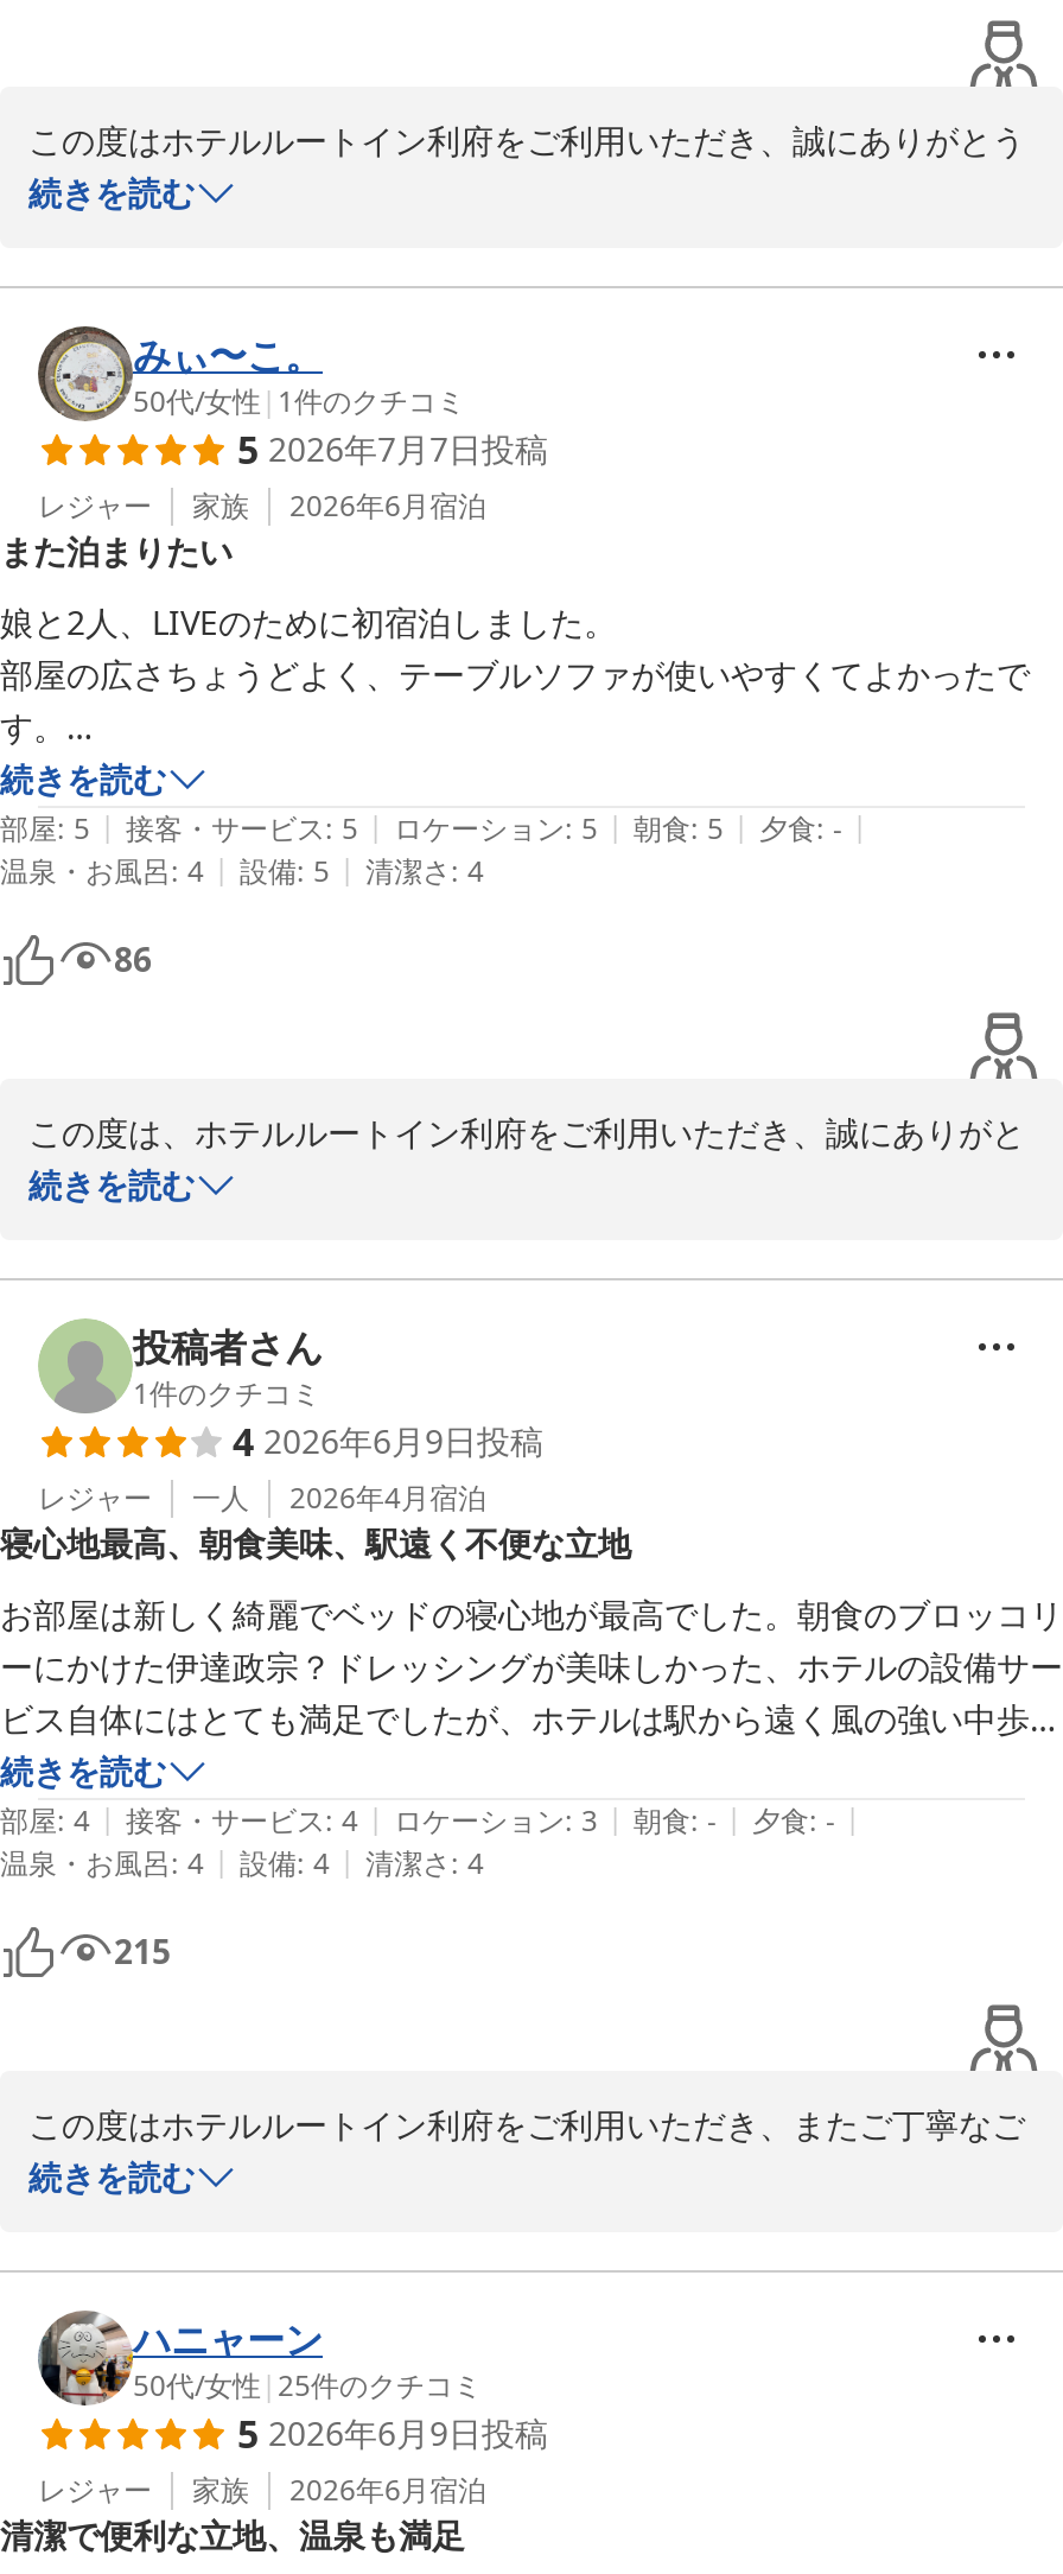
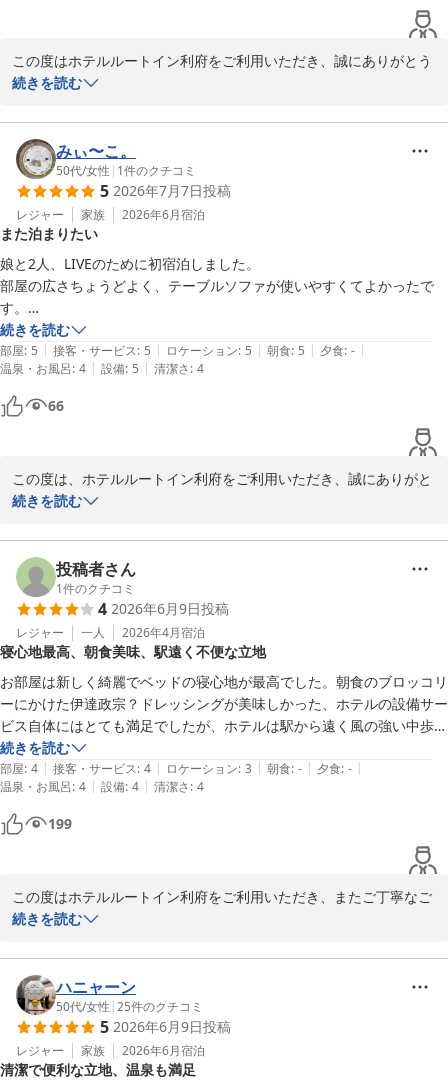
- 86
+ 66

- 215
+ 199
